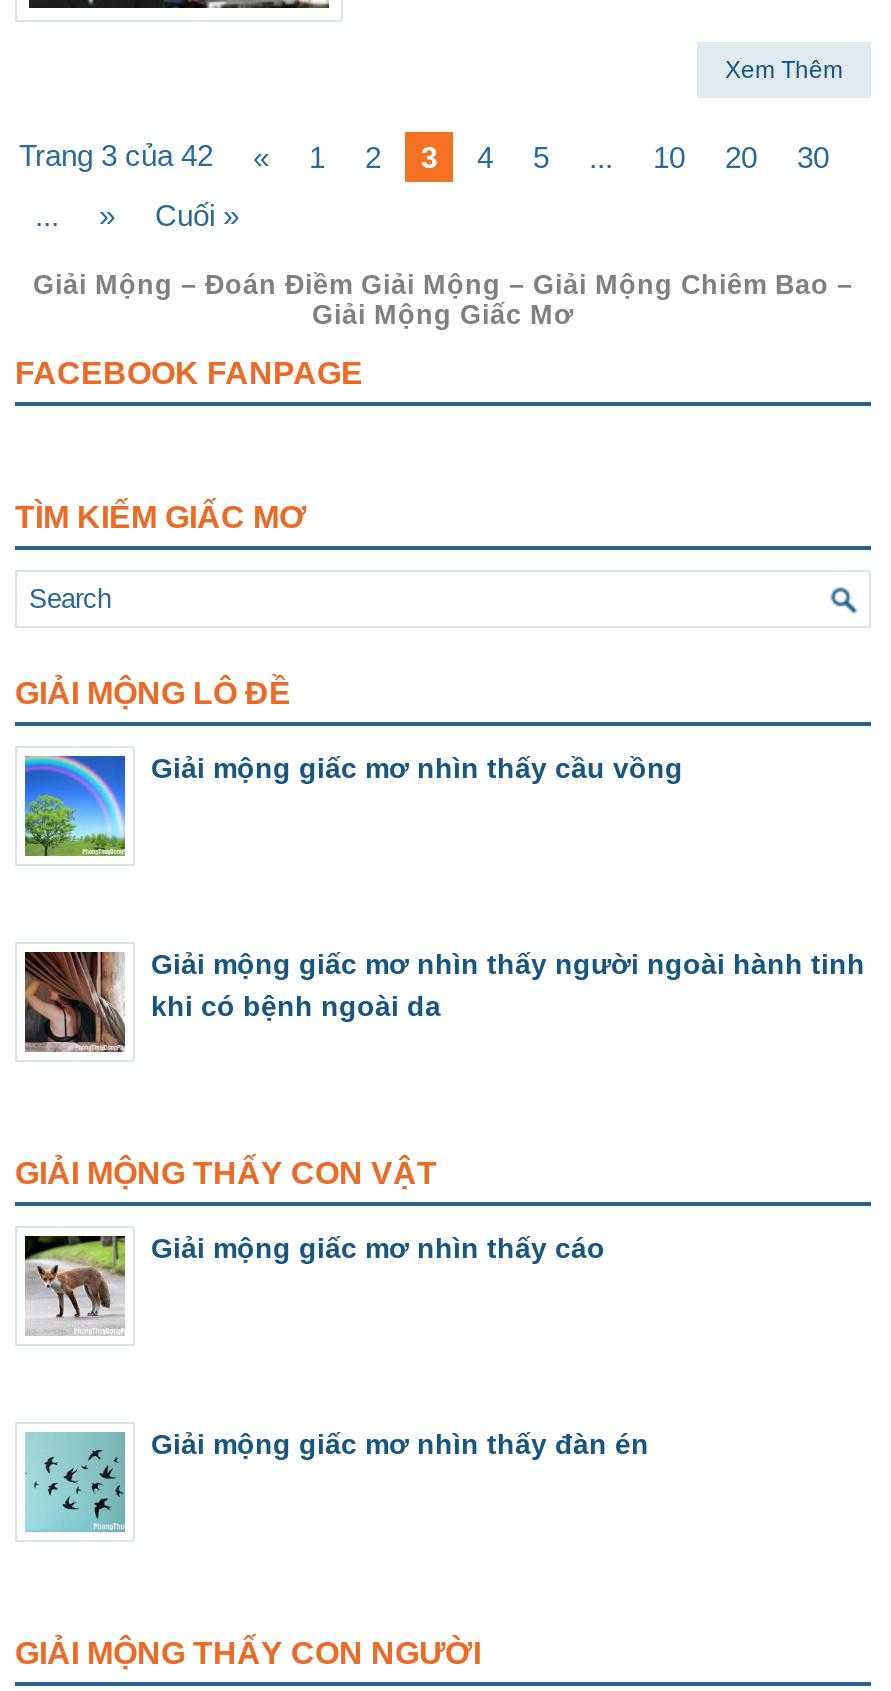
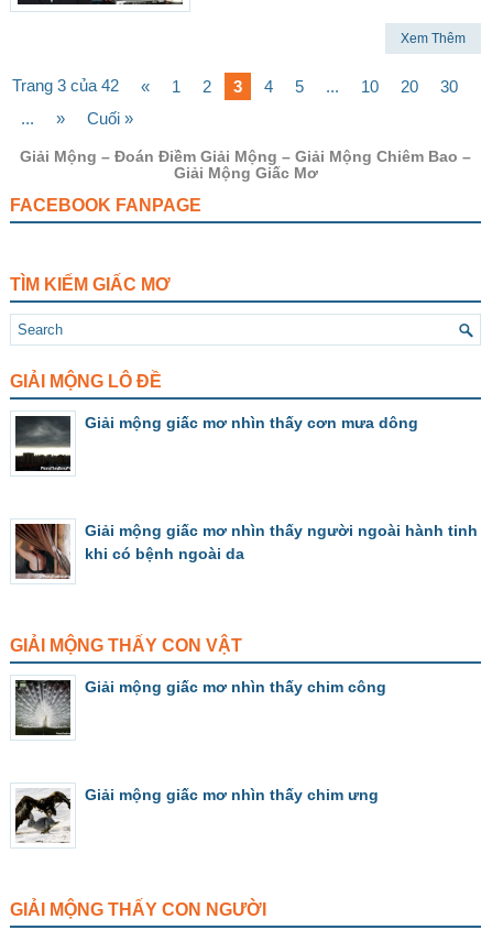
- [image]
- Giải mộng giấc mơ nhìn thấy cầu vồng
+ [image]
+ Giải mộng giấc mơ nhìn thấy cơn mưa dông

- [image]
- Giải mộng giấc mơ nhìn thấy cáo
+ [image]
+ Giải mộng giấc mơ nhìn thấy chim công

- [image]
- Giải mộng giấc mơ nhìn thấy đàn én
+ [image]
+ Giải mộng giấc mơ nhìn thấy chim ưng
